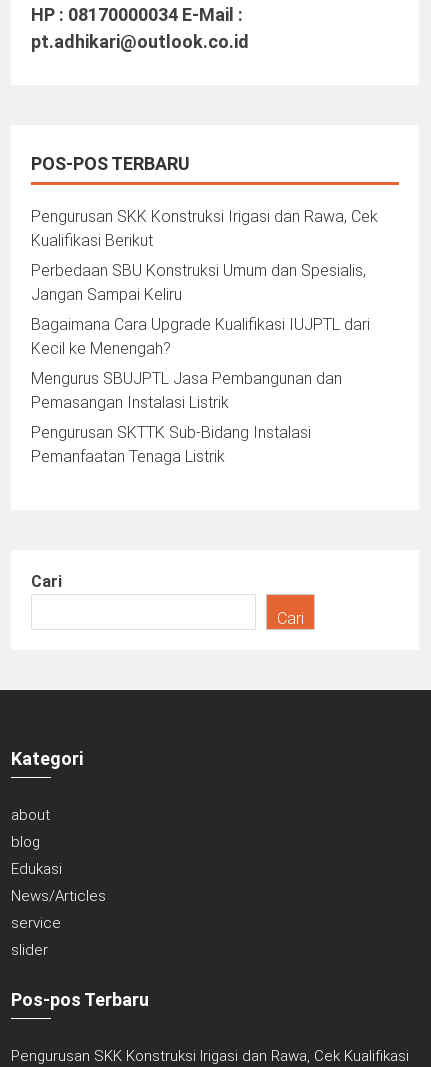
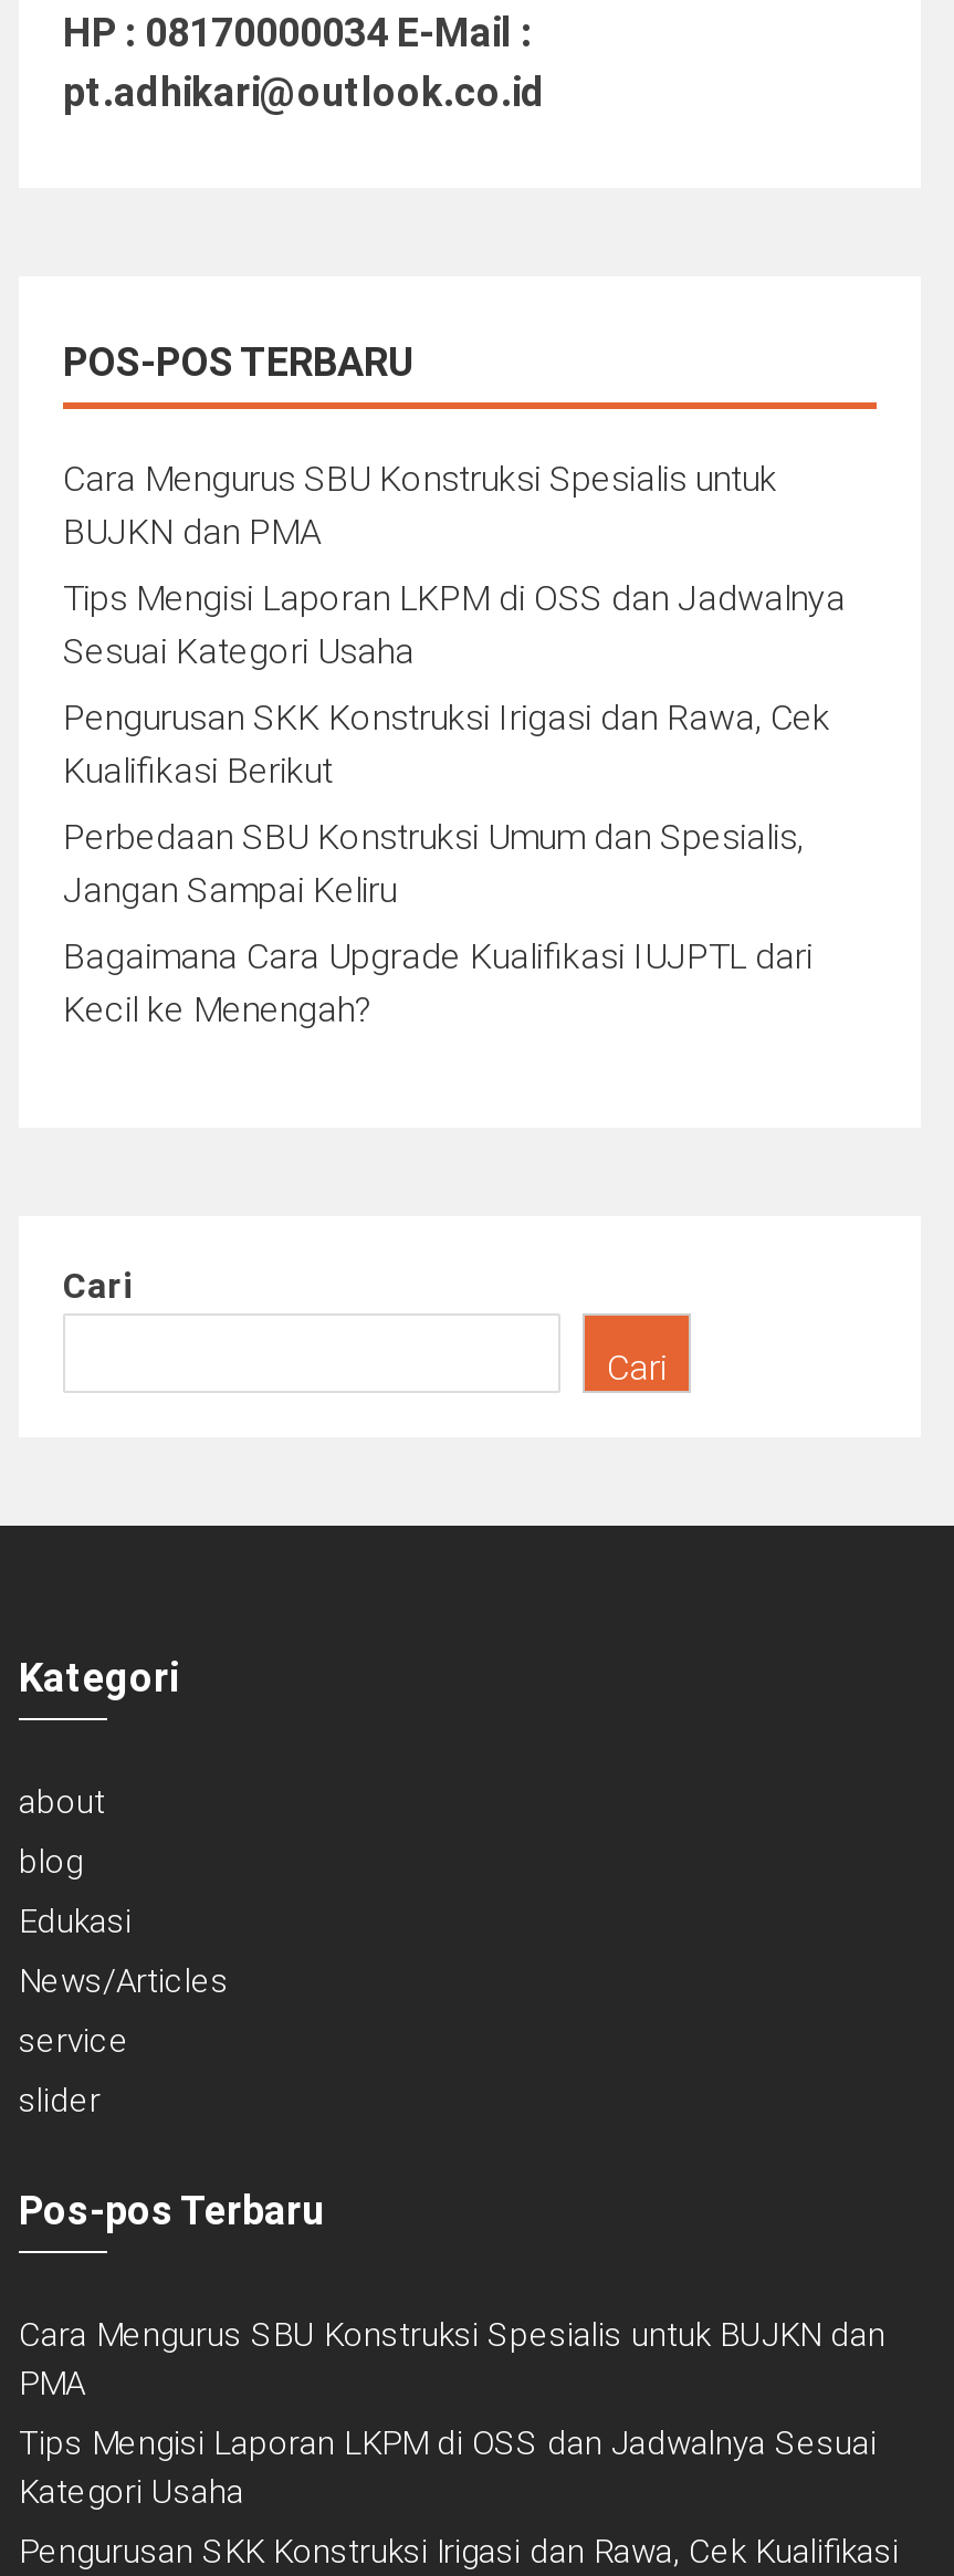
+ Cara Mengurus SBU Konstruksi Spesialis untuk
+ BUJKN dan PMA
+ Tips Mengisi Laporan LKPM di OSS dan Jadwalnya
+ Sesuai Kategori Usaha

- Mengurus SBUJPTL Jasa Pembangunan dan
- Pemasangan Instalasi Listrik
- Pengurusan SKTTK Sub-Bidang Instalasi
- Pemanfaatan Tenaga Listrik

+ Cara Mengurus SBU Konstruksi Spesialis untuk BUJKN dan
+ PMA
+ Tips Mengisi Laporan LKPM di OSS dan Jadwalnya Sesuai
+ Kategori Usaha
